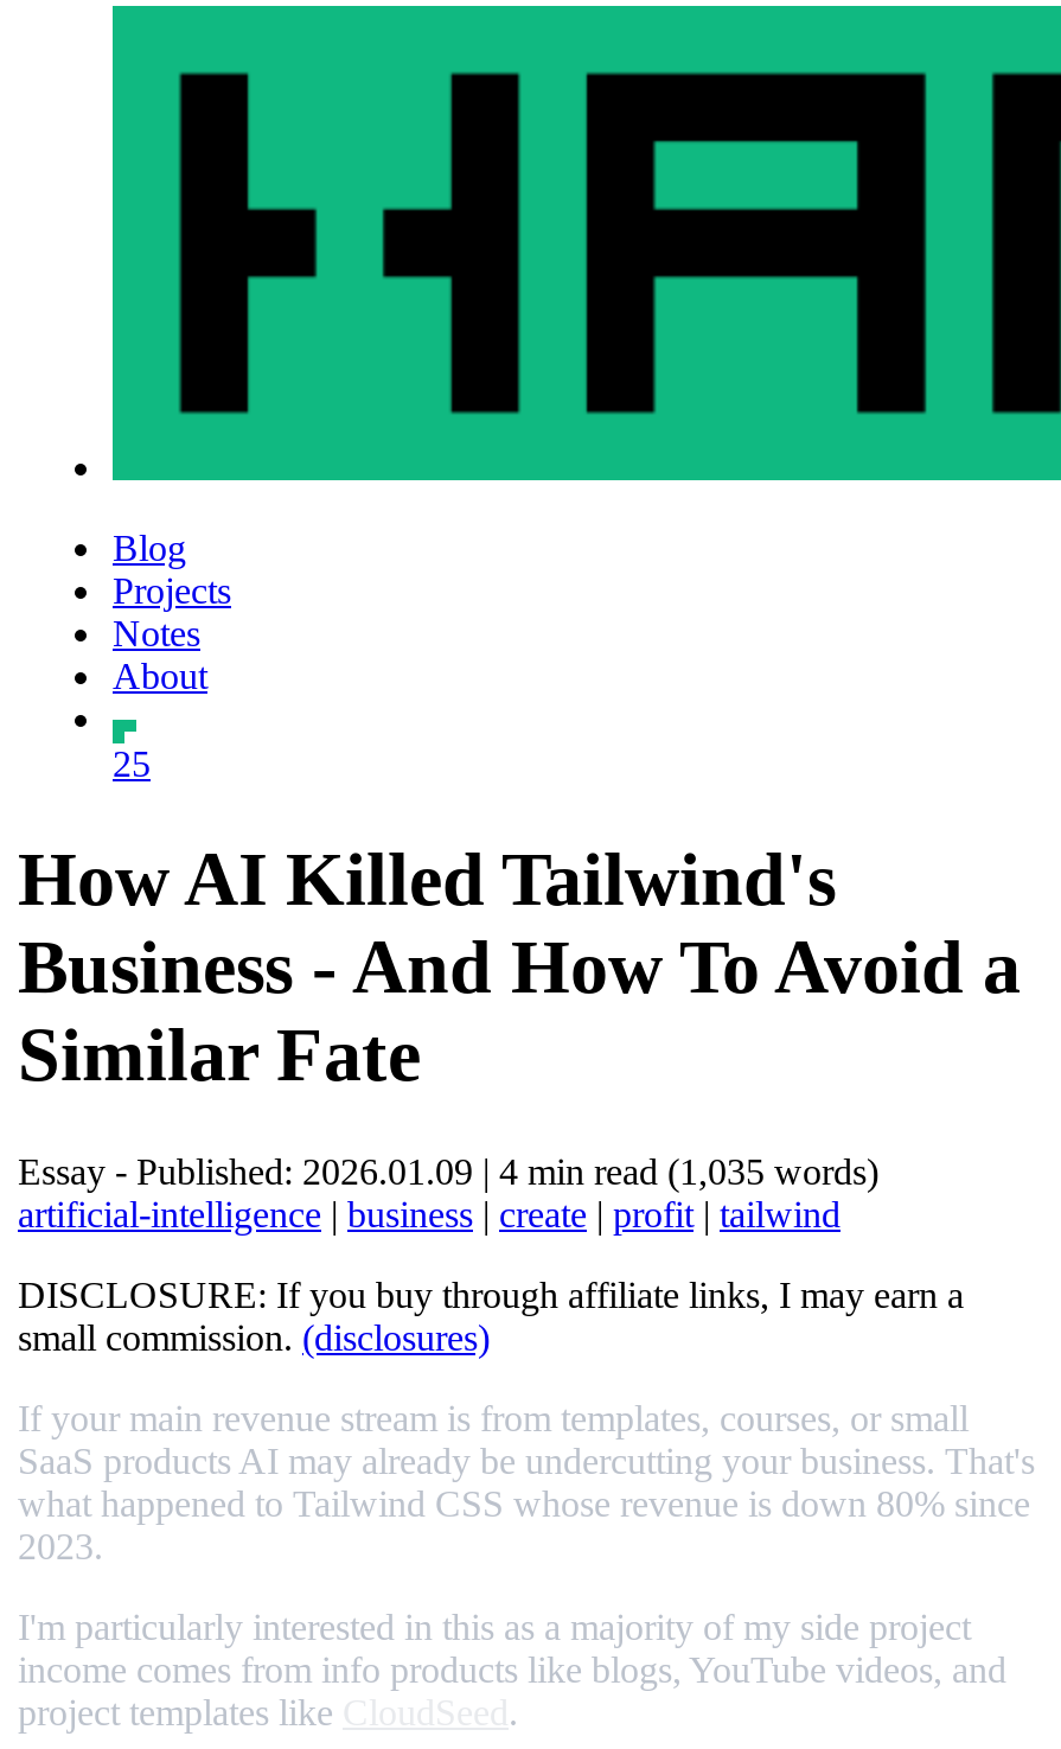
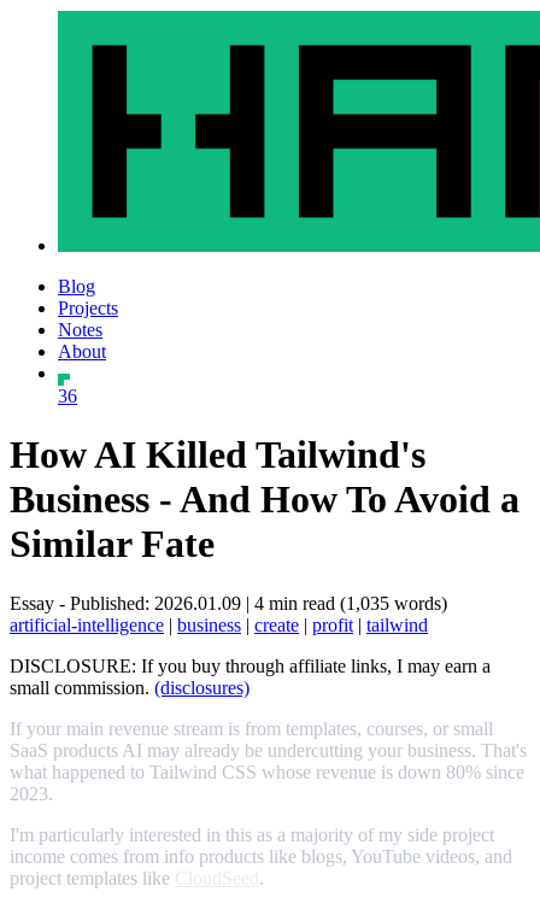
- 25
+ 36
